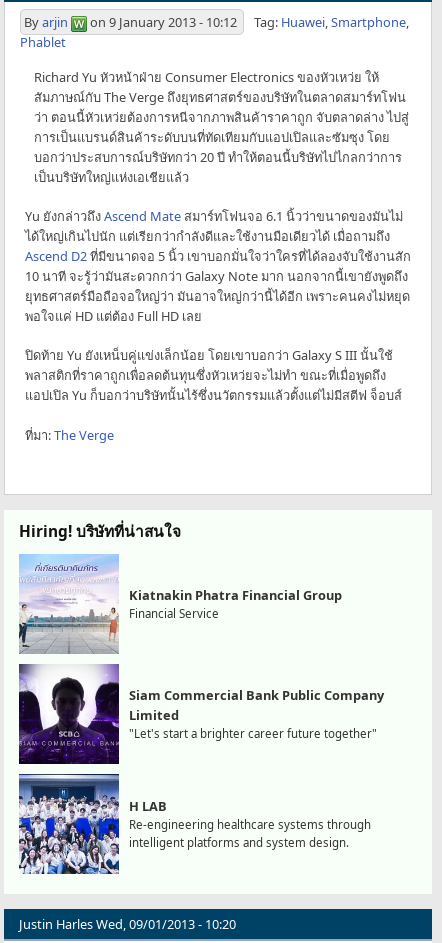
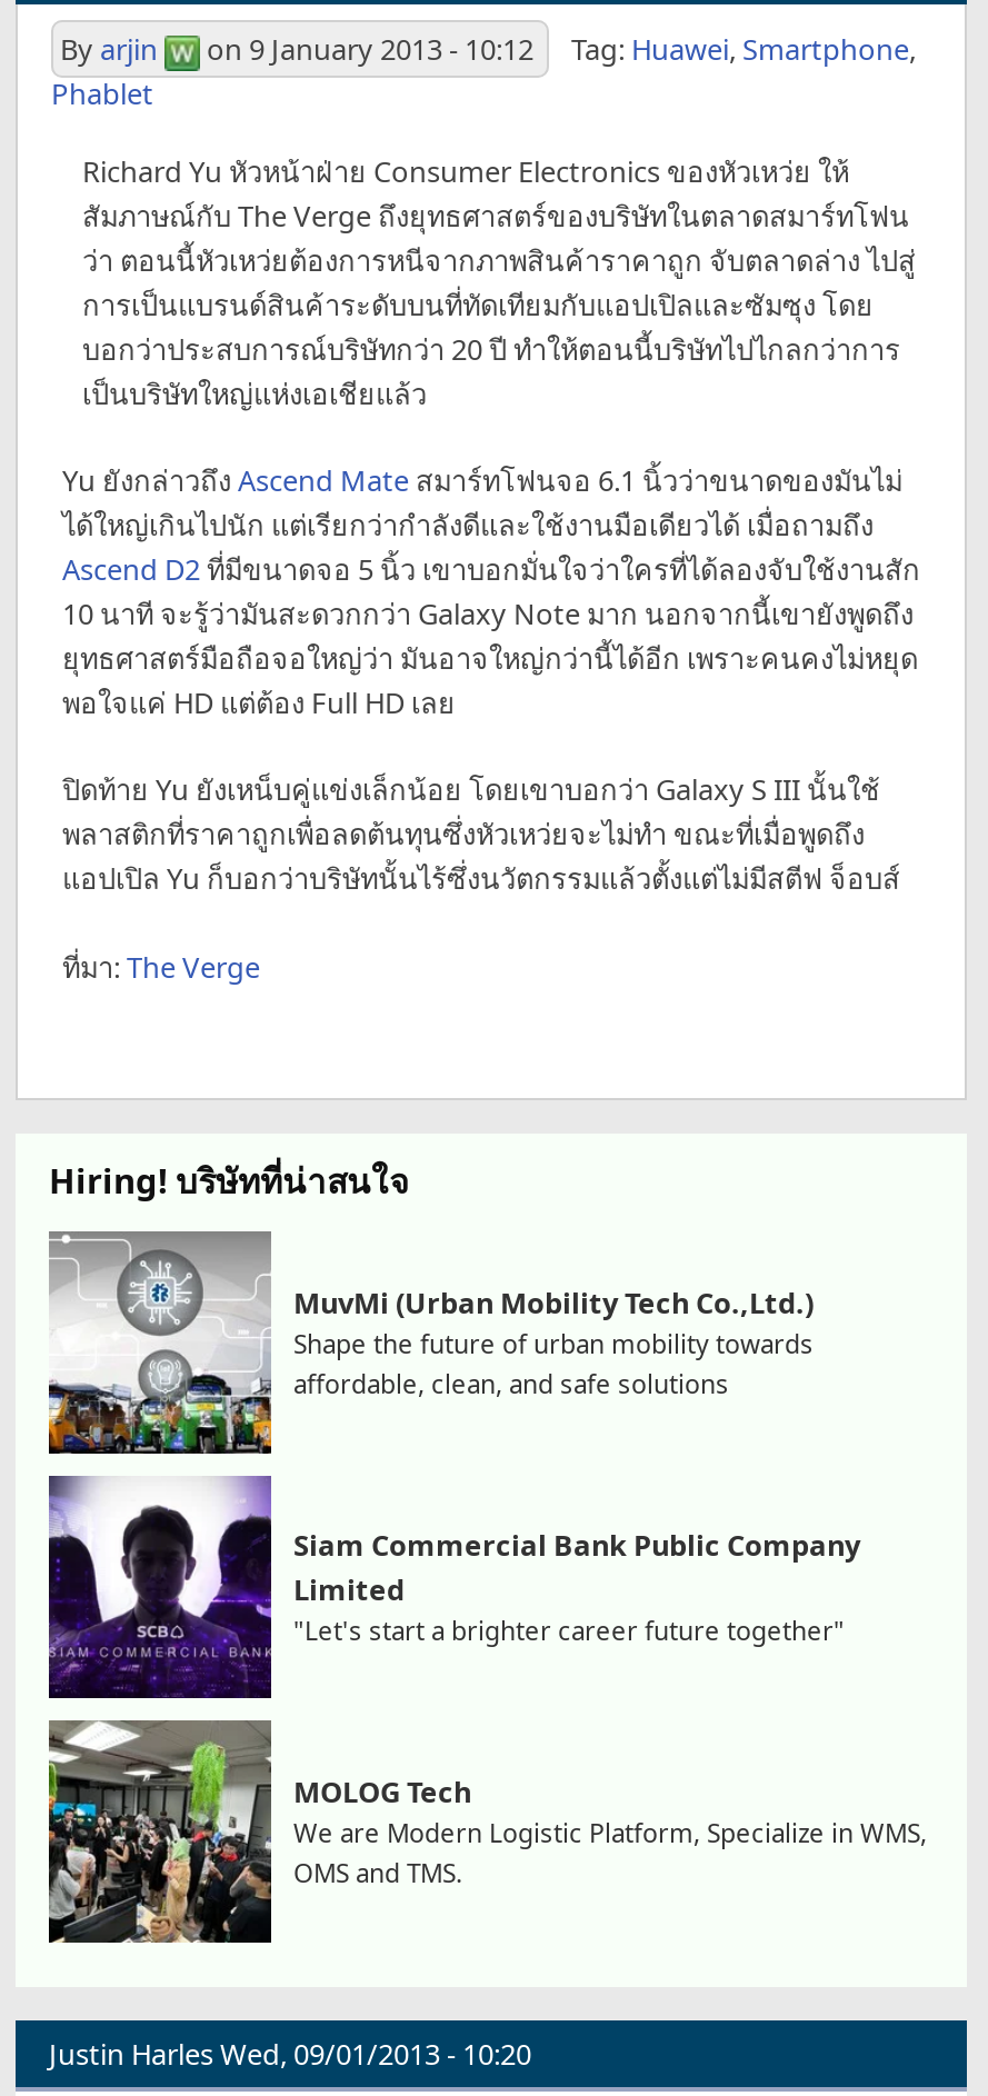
- [image]
- Kiatnakin Phatra Financial Group
- Financial Service
+ [image]
+ MuvMi (Urban Mobility Tech Co.,Ltd.)
+ Shape the future of urban mobility towards
+ affordable, clean, and safe solutions

- [image]
- H LAB
- Re-engineering healthcare systems through
- intelligent platforms and system design.
+ [image]
+ MOLOG Tech
+ We are Modern Logistic Platform, Specialize in WMS,
+ OMS and TMS.
